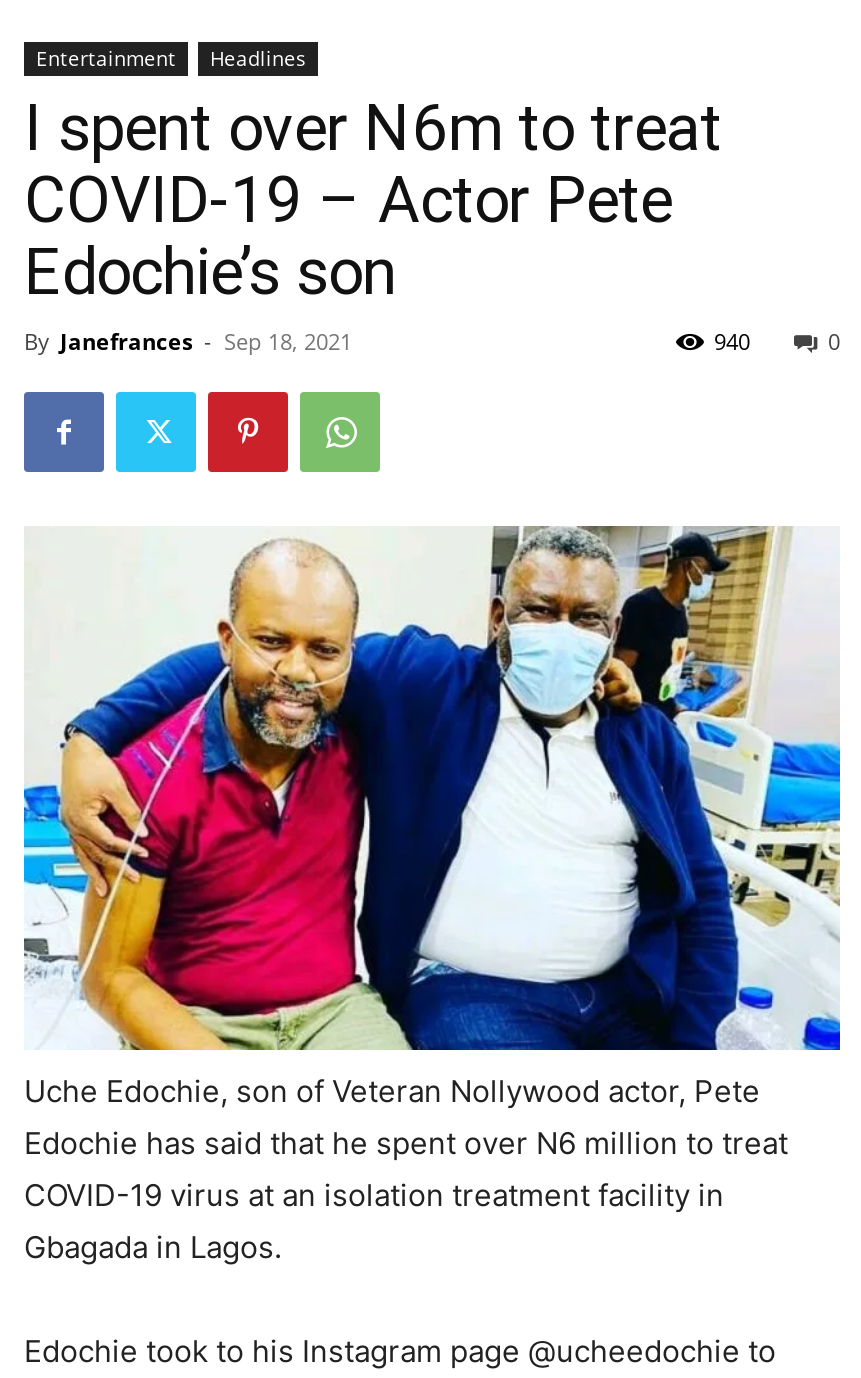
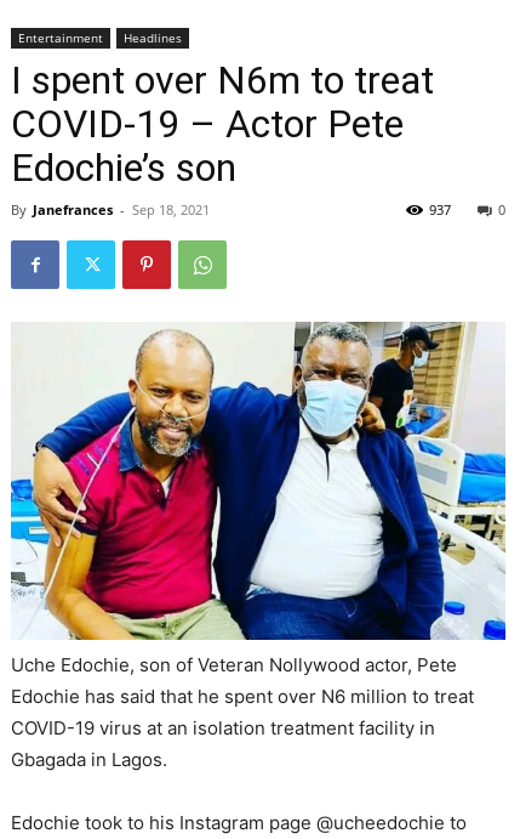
- 940
+ 937
